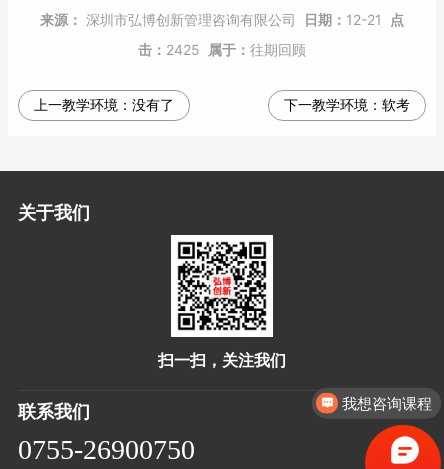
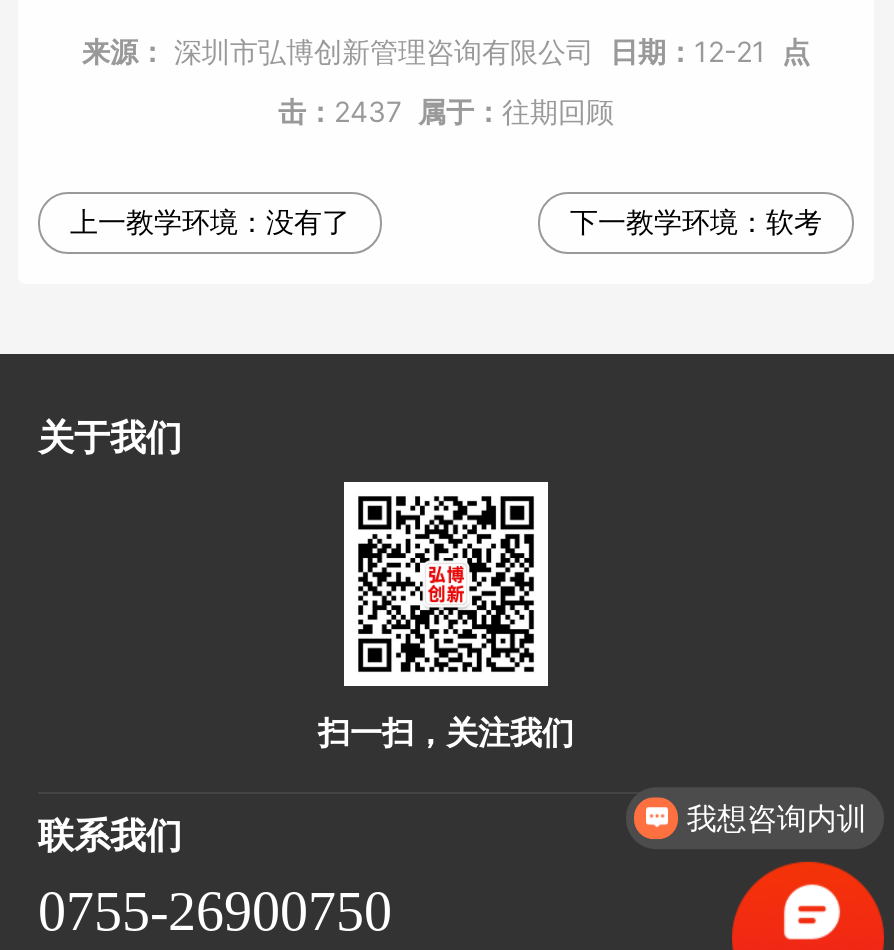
- 击：2425属于：往期回顾
+ 击：2437属于：往期回顾

- 我想咨询课程
+ 我想咨询内训
